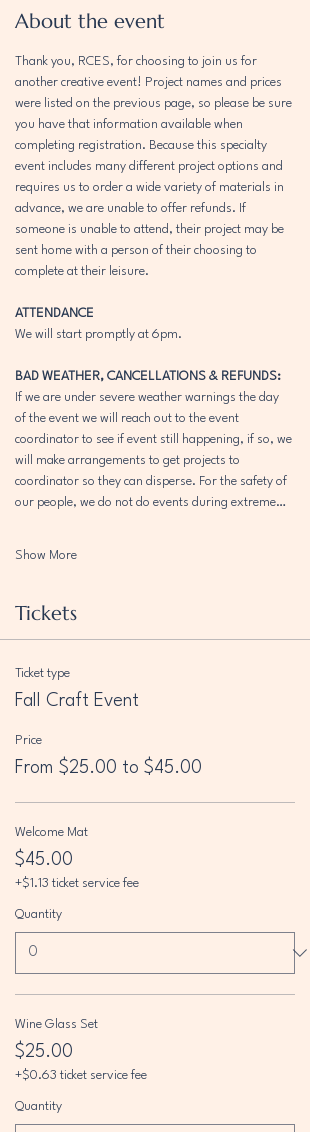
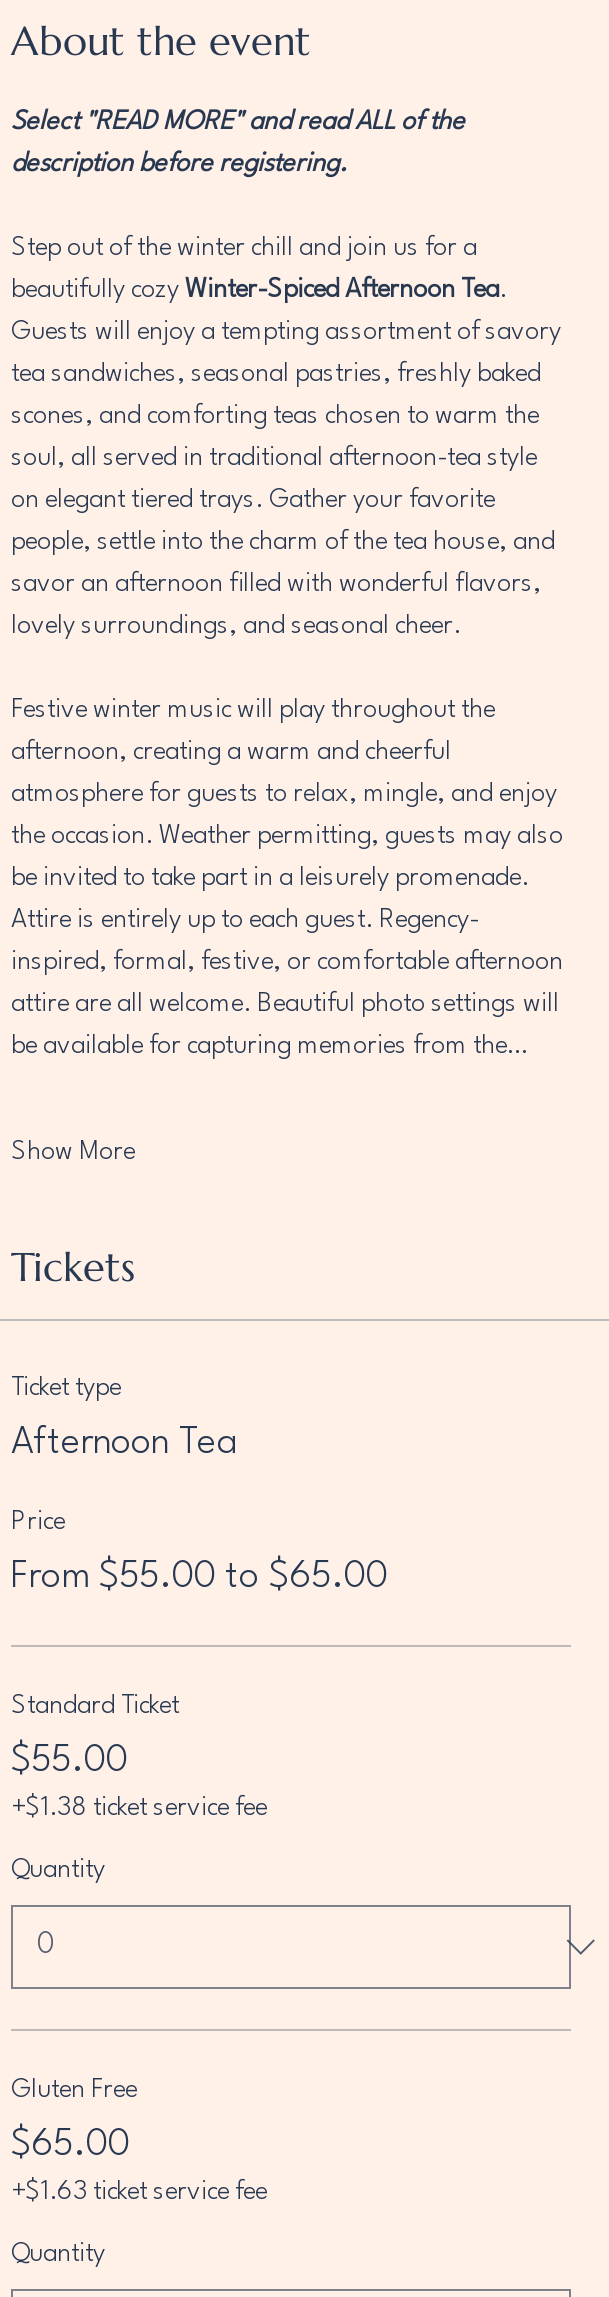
- Thank you, RCES, for choosing to join us for
- another creative event! Project names and prices
- were listed on the previous page, so please be sure
- you have that information available when
- completing registration. Because this specialty
- event includes many different project options and
- requires us to order a wide variety of materials in
- advance, we are unable to offer refunds. If
- someone is unable to attend, their project may be
- sent home with a person of their choosing to
- complete at their leisure.
- ATTENDANCE
- We will start promptly at 6pm.
- BAD WEATHER, CANCELLATIONS & REFUNDS:
- If we are under severe weather warnings the day
- of the event we will reach out to the event
- coordinator to see if event still happening, if so, we
- will make arrangements to get projects to
- coordinator so they can disperse. For the safety of
- our people, we do not do events during extreme…
+ Select "READ MORE" and read ALL of the
+ description before registering.
+ Step out of the winter chill and join us for a
+ beautifully cozy Winter-Spiced Afternoon Tea.
+ Guests will enjoy a tempting assortment of savory
+ tea sandwiches, seasonal pastries, freshly baked
+ scones, and comforting teas chosen to warm the
+ soul, all served in traditional afternoon-tea style
+ on elegant tiered trays. Gather your favorite
+ people, settle into the charm of the tea house, and
+ savor an afternoon filled with wonderful flavors,
+ lovely surroundings, and seasonal cheer.
+ Festive winter music will play throughout the
+ afternoon, creating a warm and cheerful
+ atmosphere for guests to relax, mingle, and enjoy
+ the occasion. Weather permitting, guests may also
+ be invited to take part in a leisurely promenade.
+ Attire is entirely up to each guest. Regency-
+ inspired, formal, festive, or comfortable afternoon
+ attire are all welcome. Beautiful photo settings will
+ be available for capturing memories from the…

- Fall Craft Event
+ Afternoon Tea

- From $25.00 to $45.00
+ From $55.00 to $65.00

- Welcome Mat
+ Standard Ticket

- $45.00
- +$1.13 ticket service fee
+ $55.00
+ +$1.38 ticket service fee

- Wine Glass Set
+ Gluten Free

- $25.00
- +$0.63 ticket service fee
+ $65.00
+ +$1.63 ticket service fee
